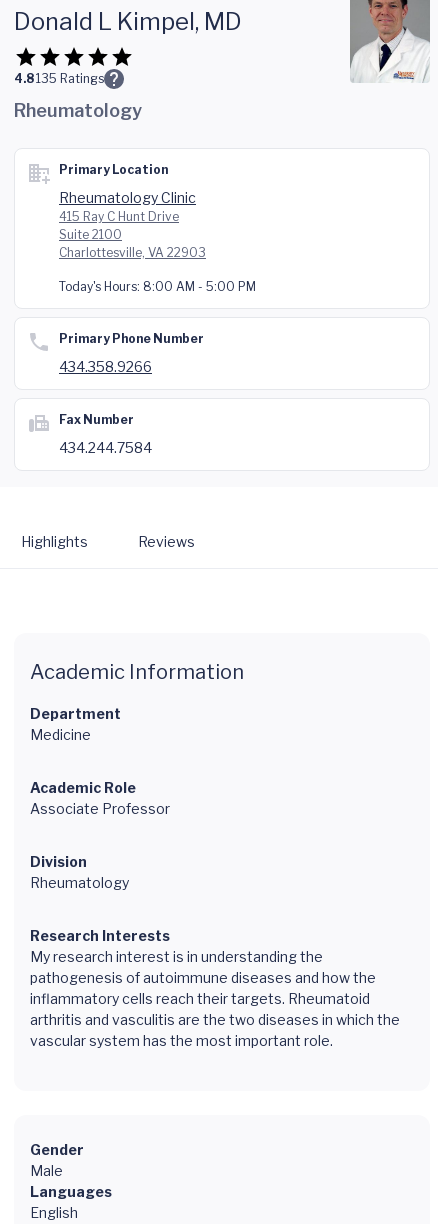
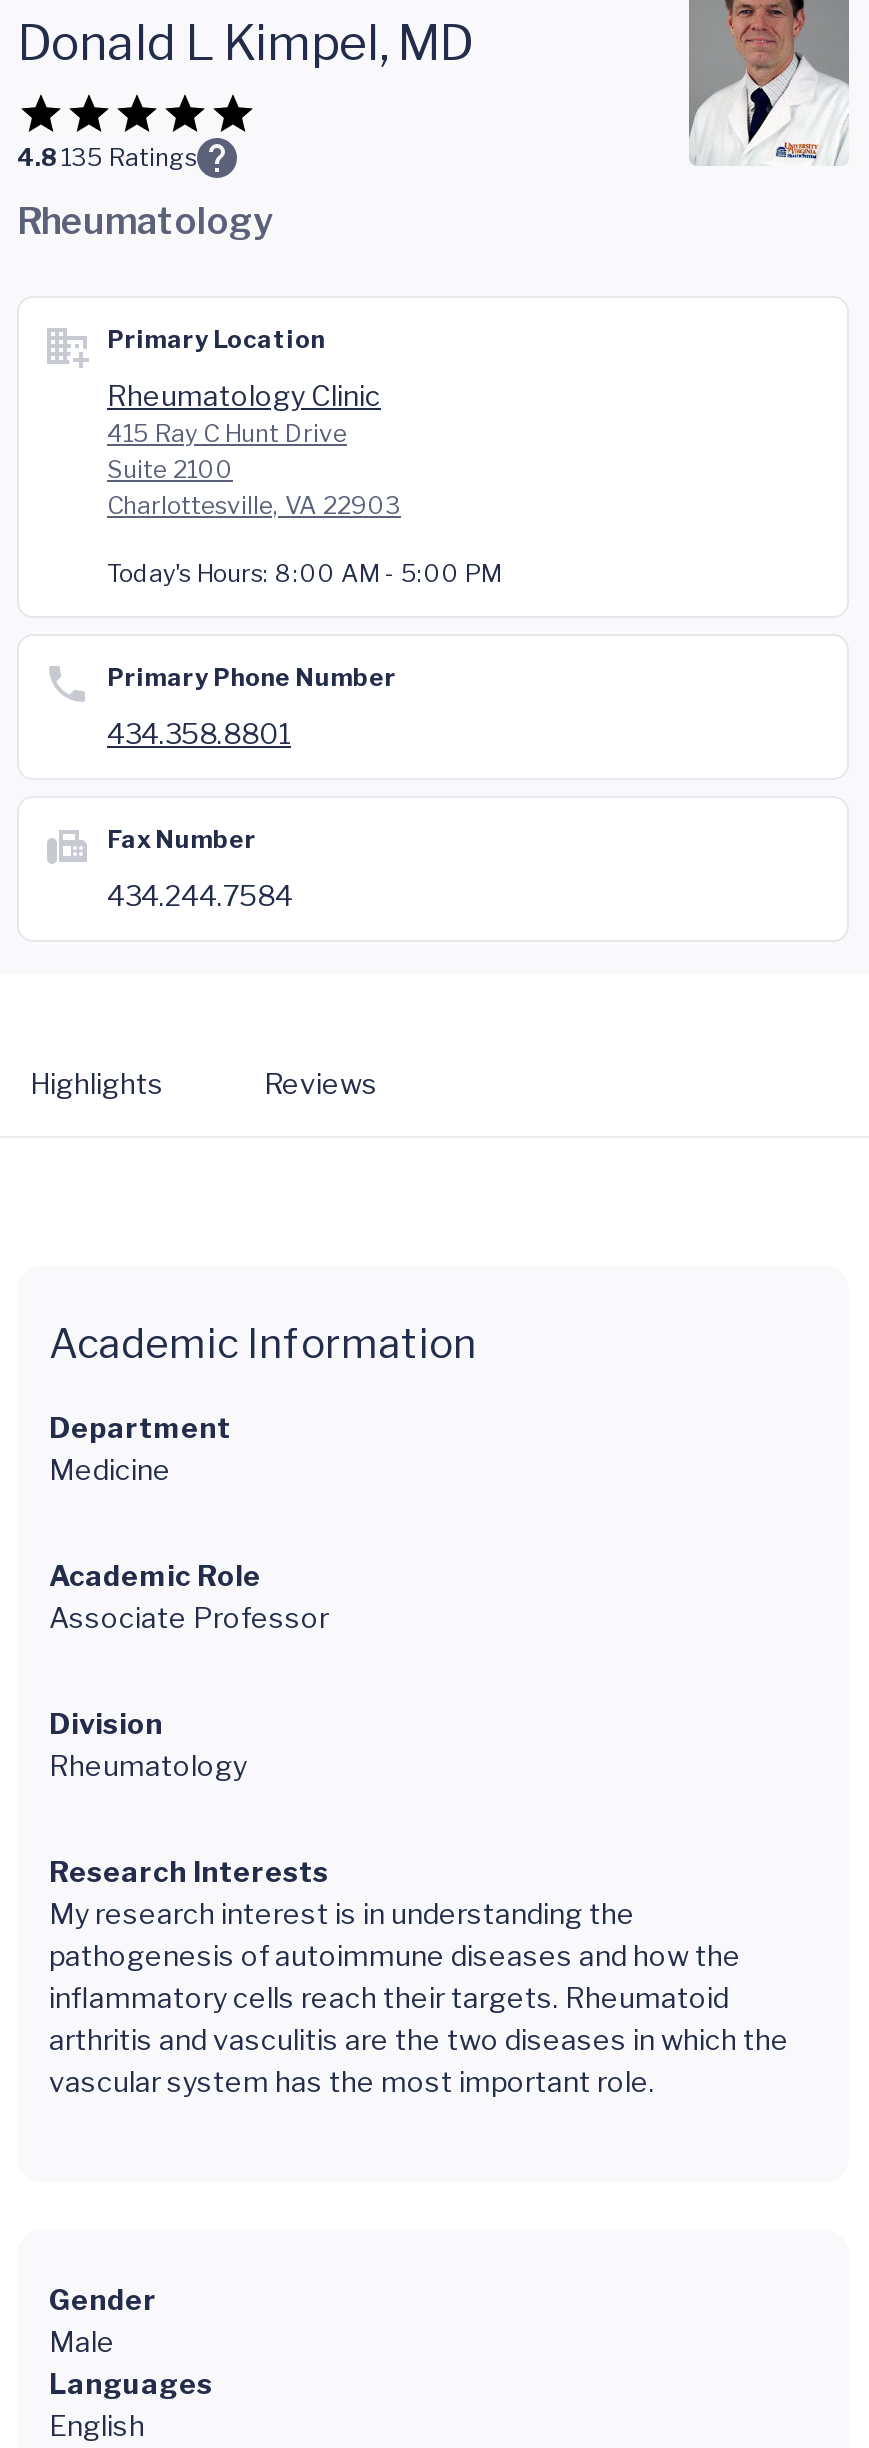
- 434.358.9266
+ 434.358.8801
